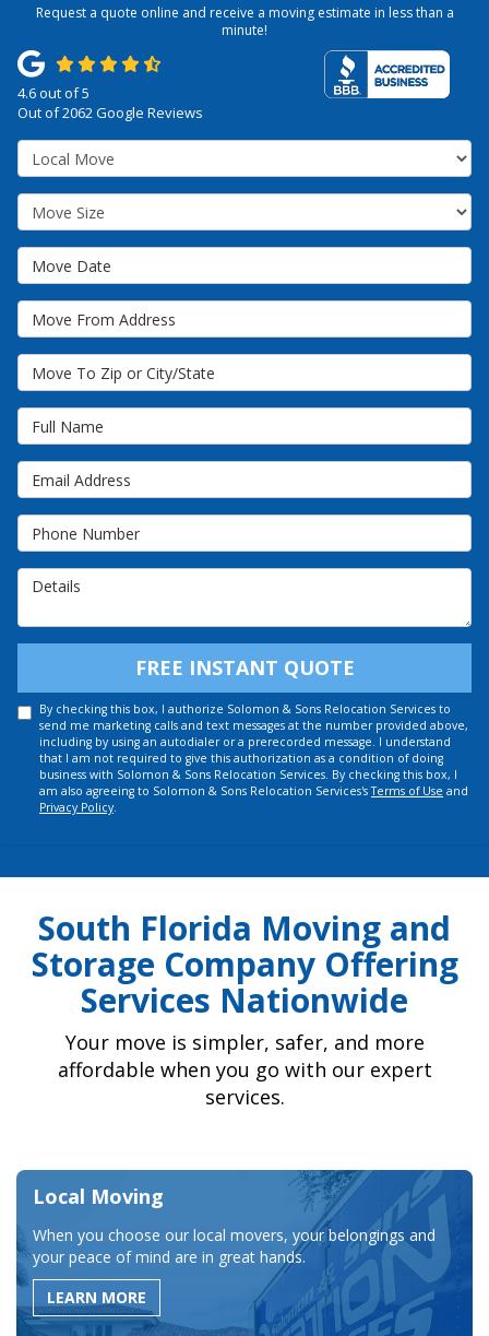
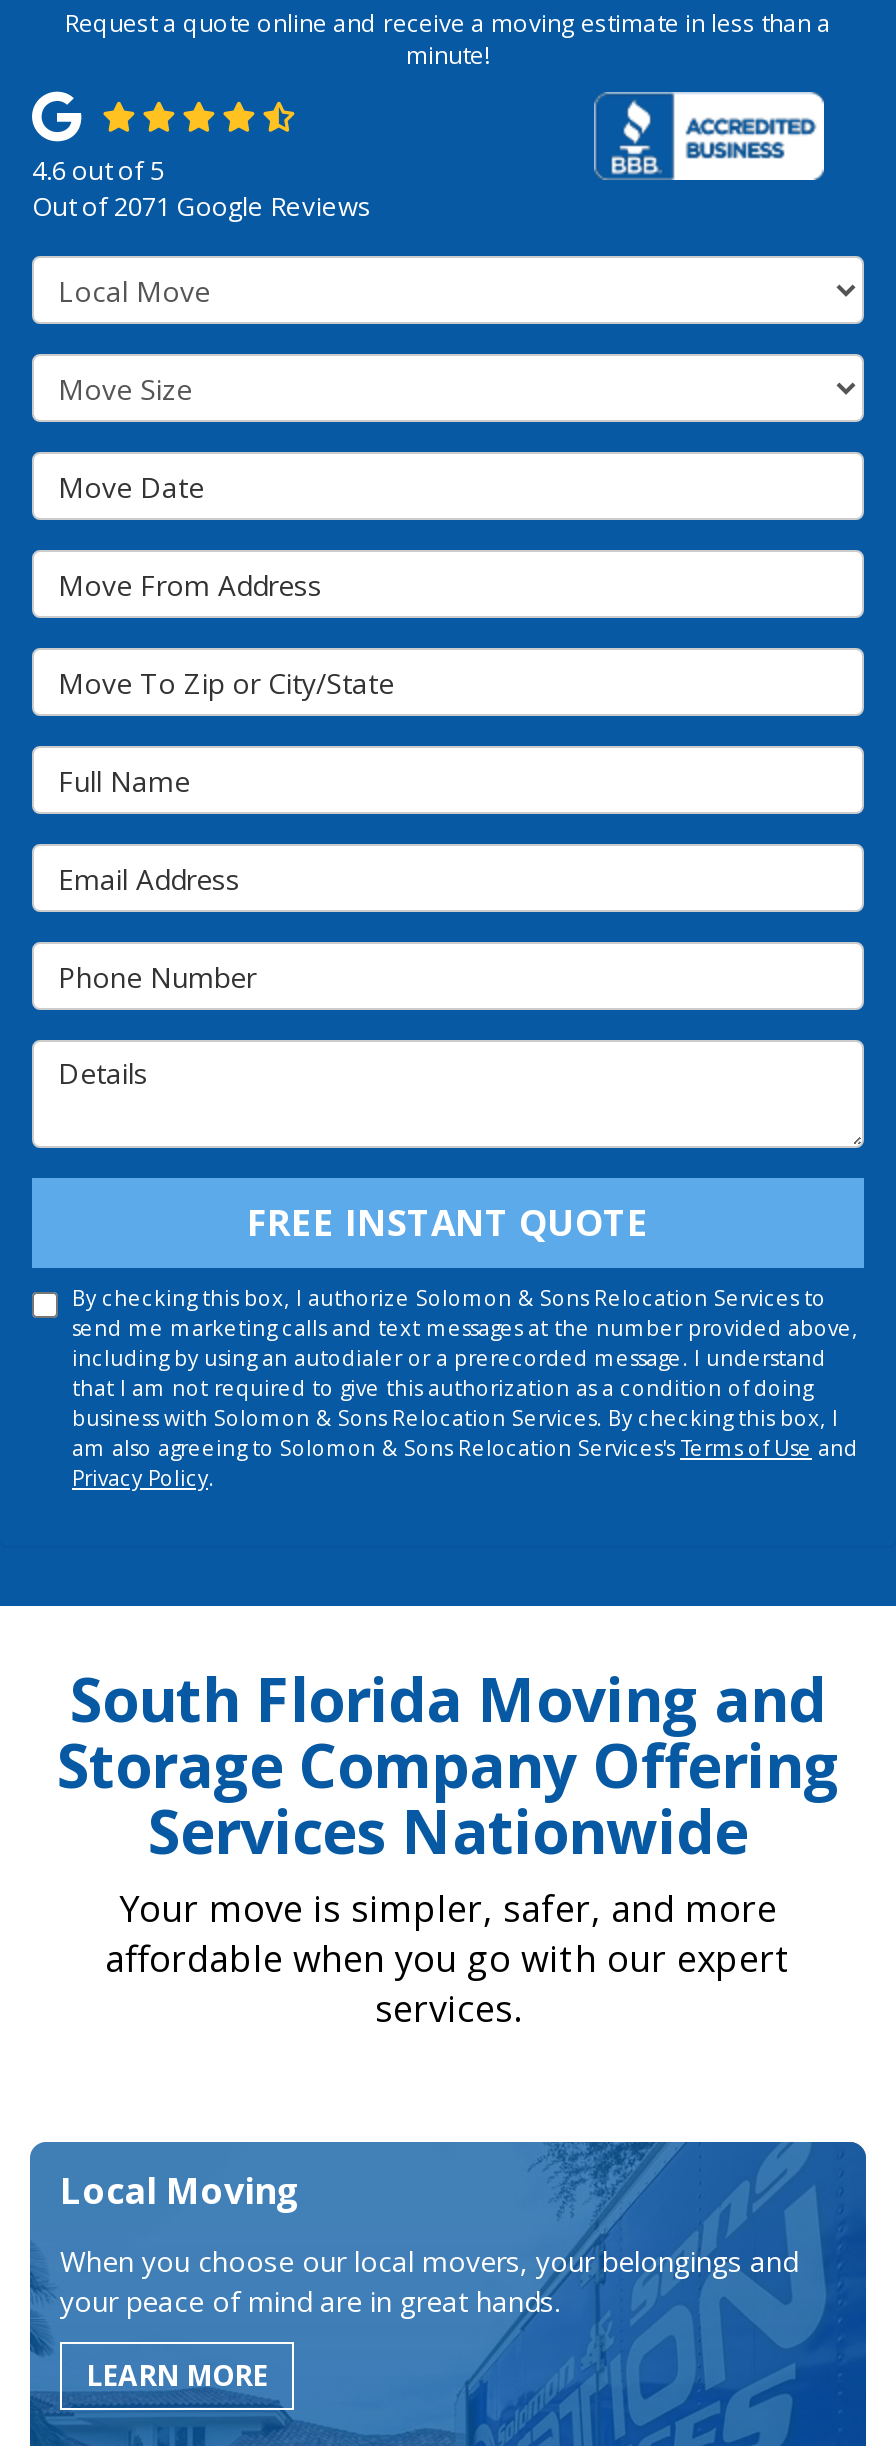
- Out of 2062 Google Reviews
+ Out of 2071 Google Reviews
